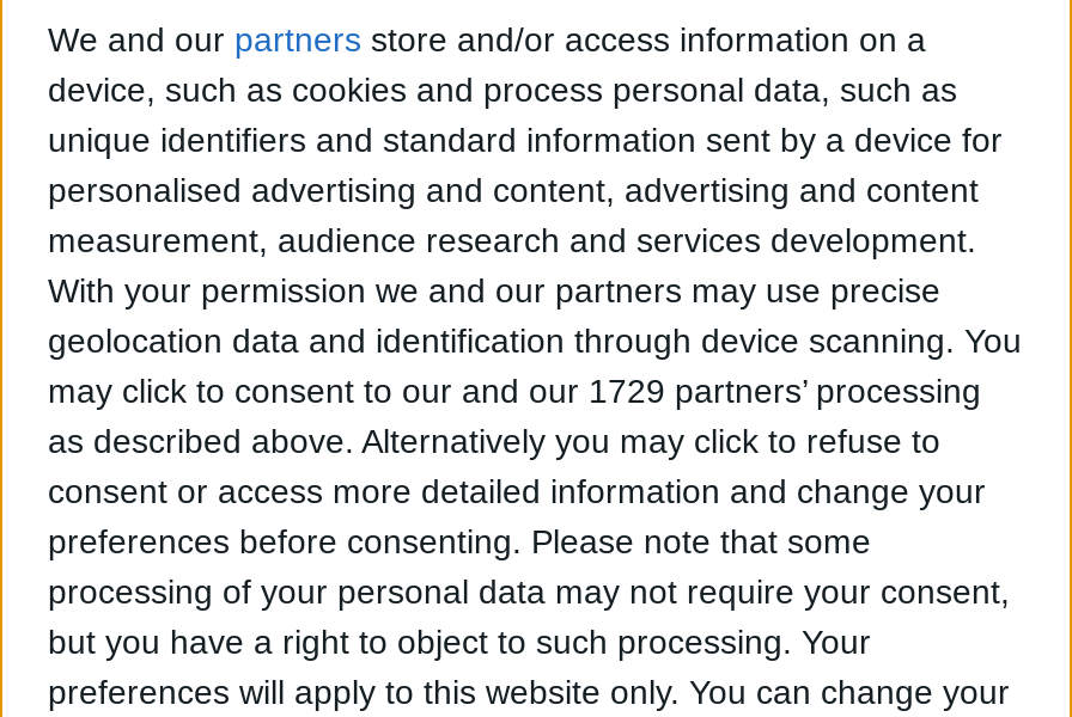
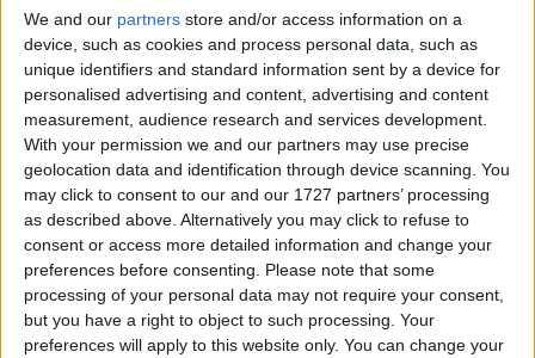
- may click to consent to our and our 1729 partners’ processing
+ may click to consent to our and our 1727 partners’ processing
